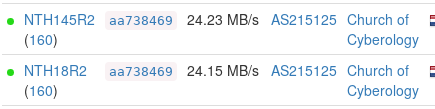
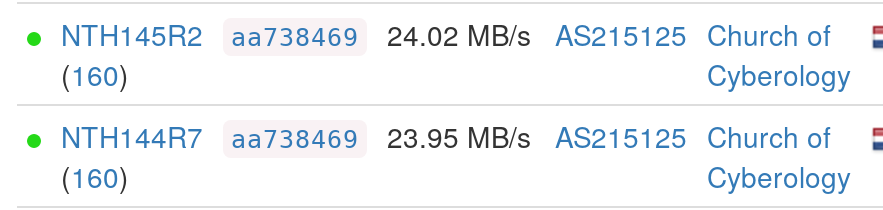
- 24.23 MB/s AS215125 Church of
+ 24.02 MB/s AS215125 Church of

- NTH18R2
+ NTH144R7

- 24.15 MB/s AS215125 Church of
+ 23.95 MB/s AS215125 Church of
